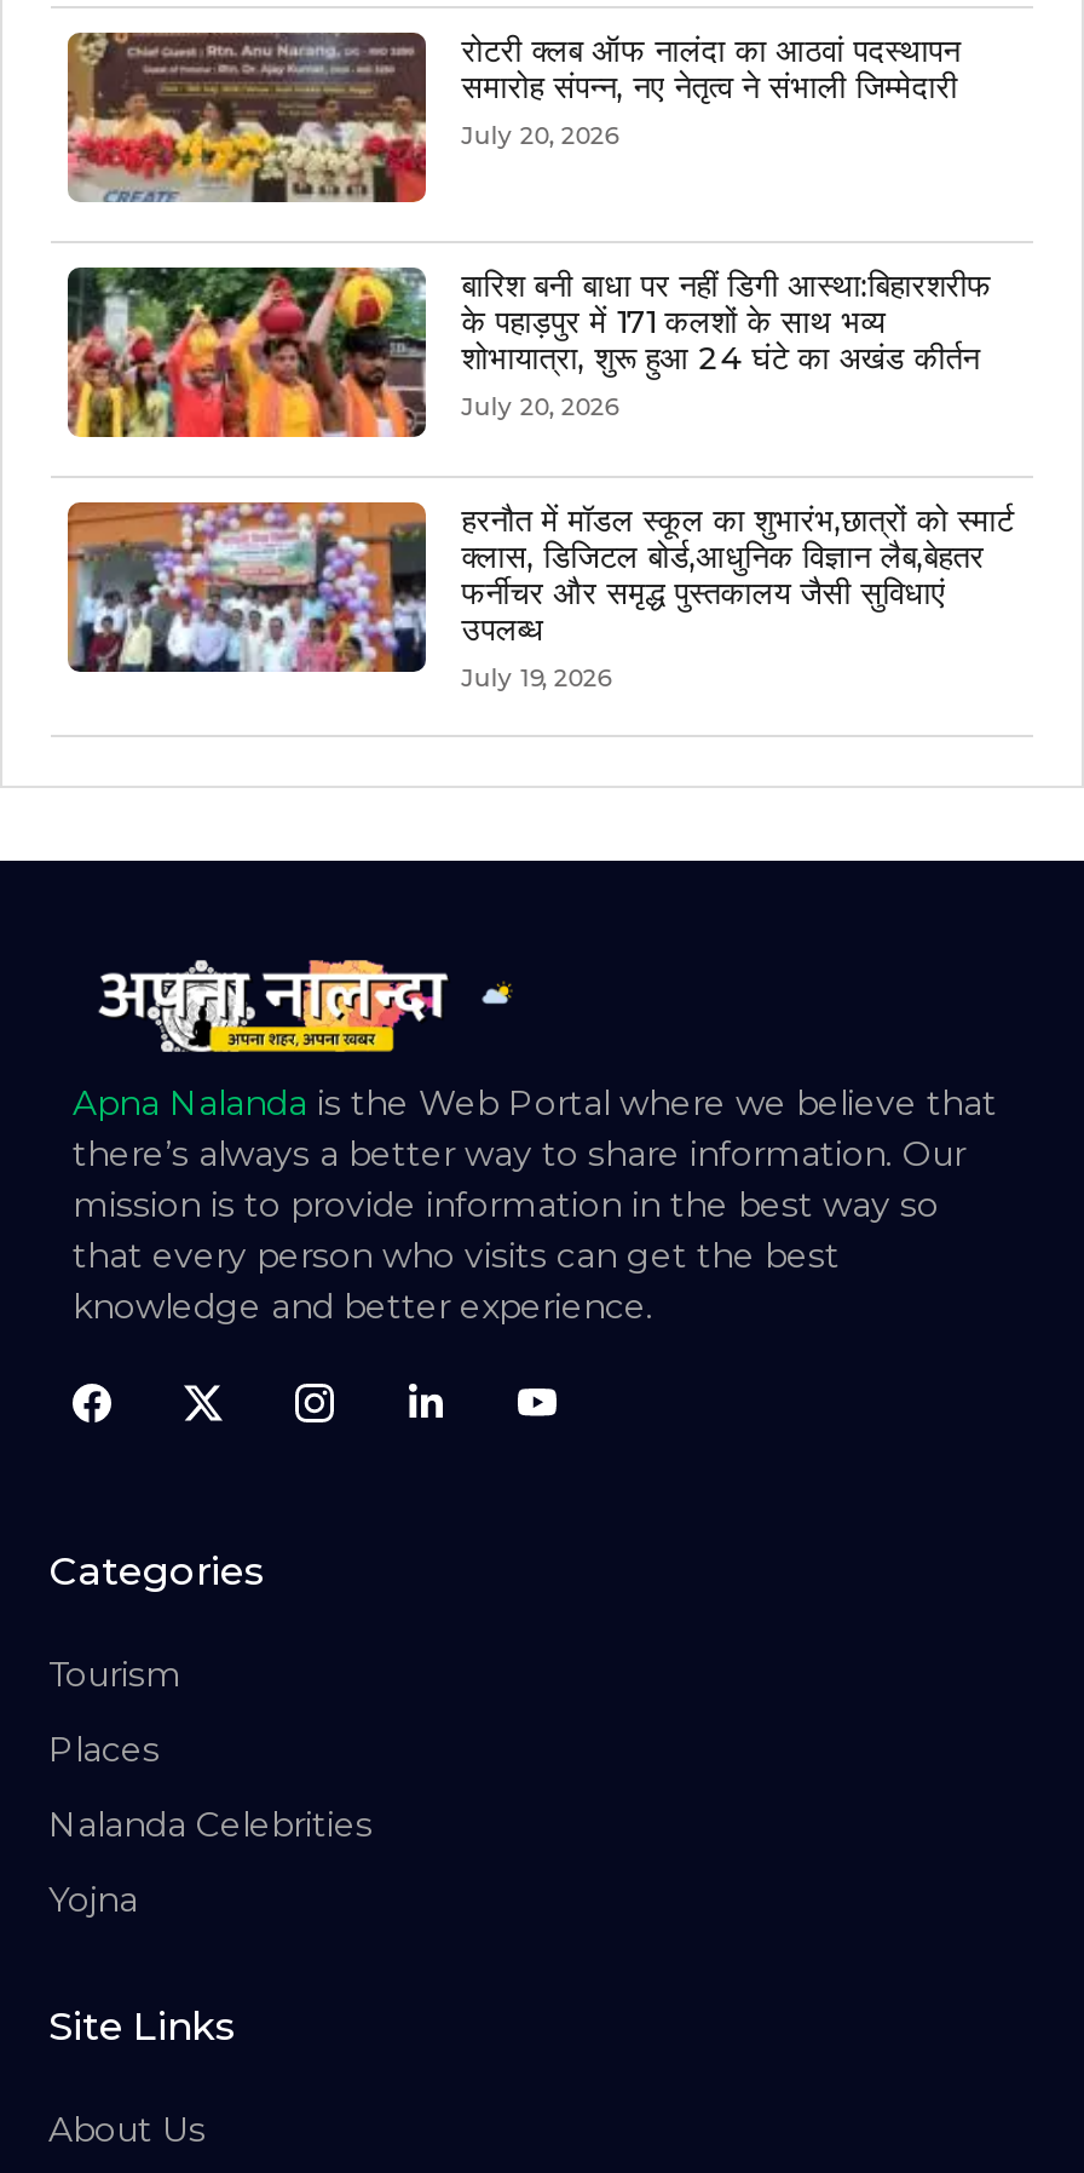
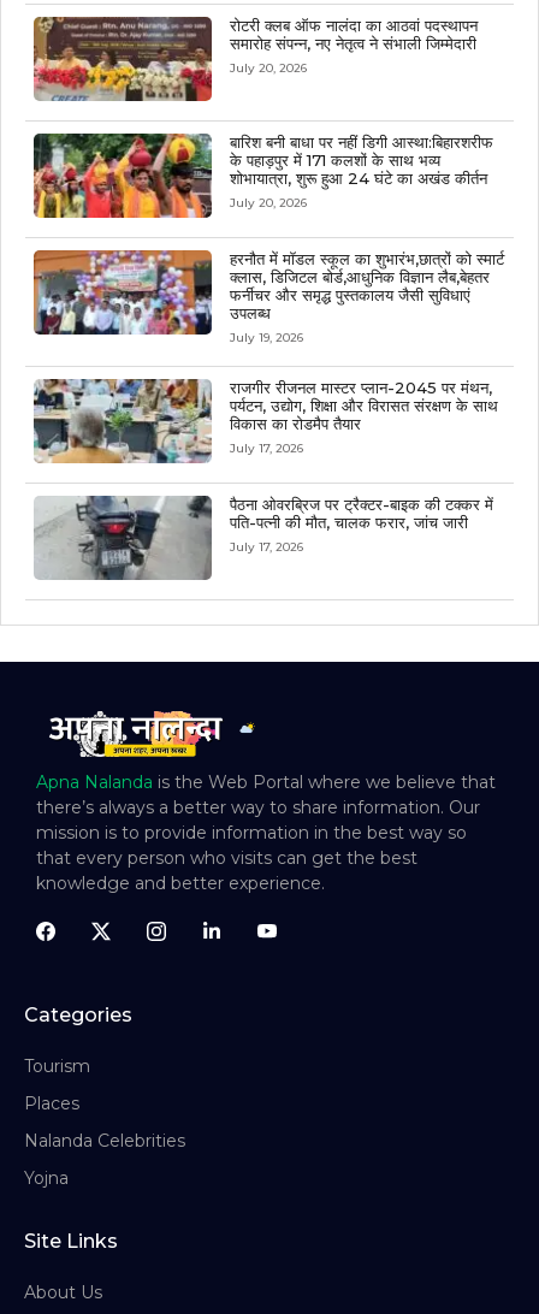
+ [image]
+ राजगीर रीजनल मास्टर प्लान-2045 पर मंथन,
+ पर्यटन, उद्योग, शिक्षा और विरासत संरक्षण के साथ
+ विकास का रोडमैप तैयार
+ July 17, 2026
+ पैठना ओवरब्रिज पर ट्रैक्टर-बाइक की टक्कर में
+ पति-पत्नी की मौत, चालक फरार, जांच जारी
+ July 17, 2026

+ [image]
